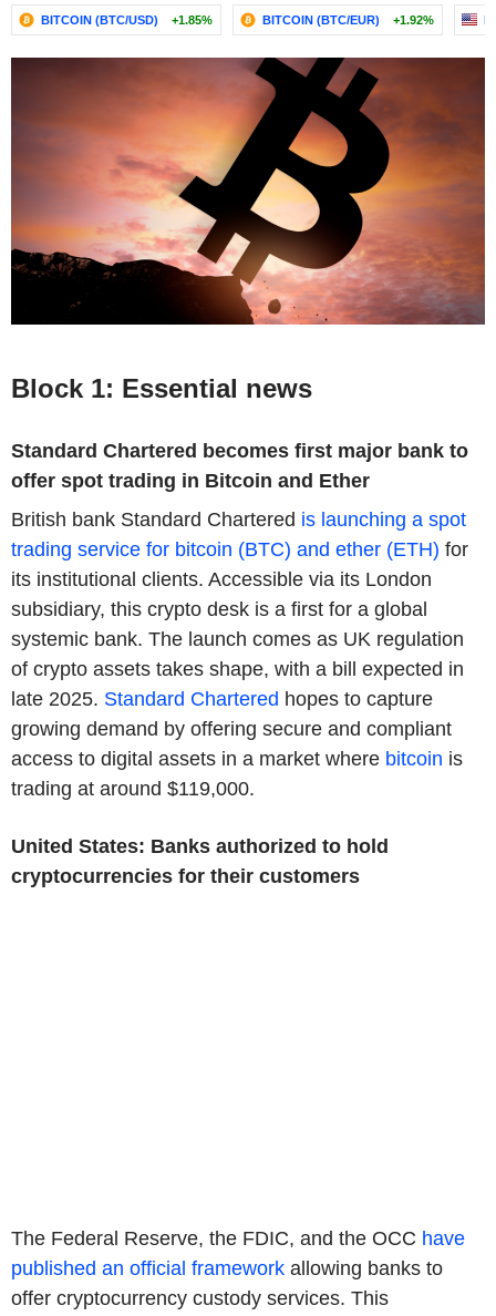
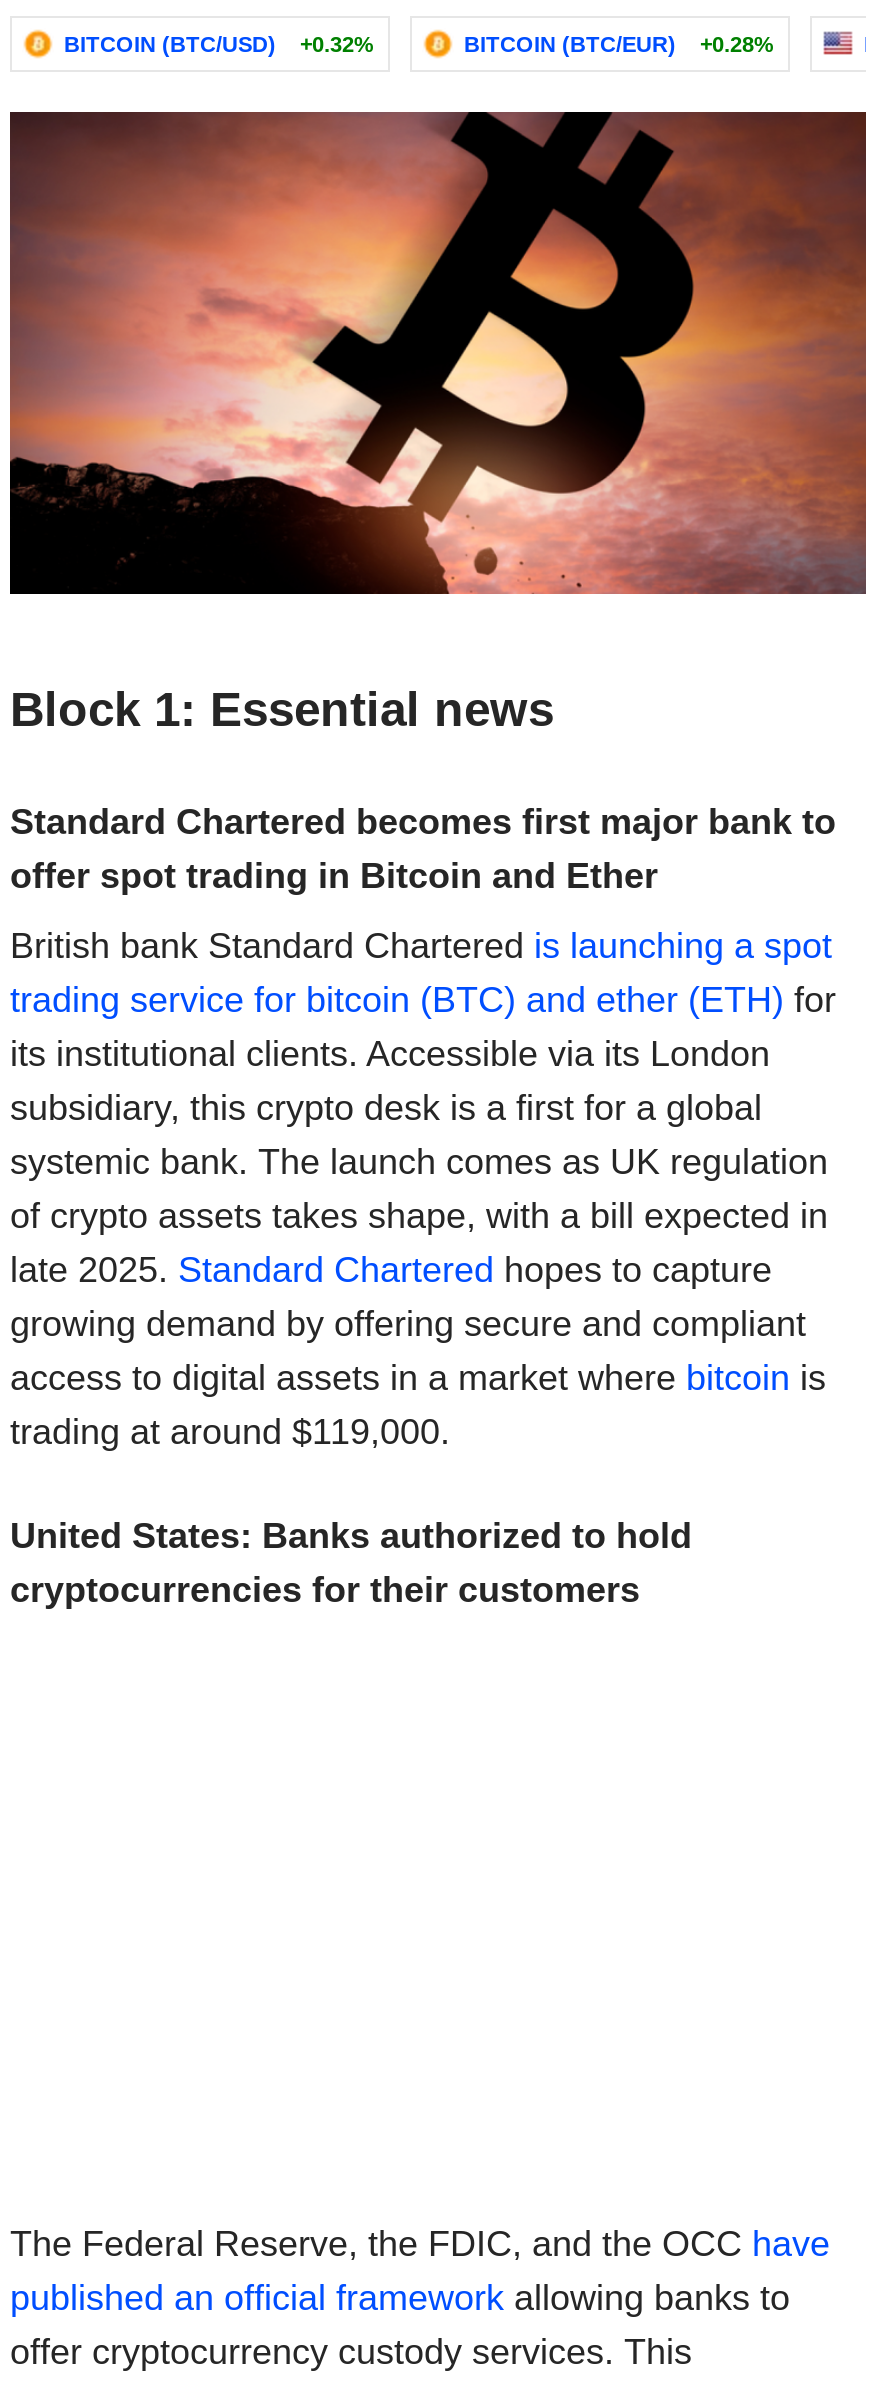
- BITCOIN (BTC/USD) +1.85%
+ BITCOIN (BTC/USD) +0.32%

- BITCOIN (BTC/EUR) +1.92%
+ BITCOIN (BTC/EUR) +0.28%
